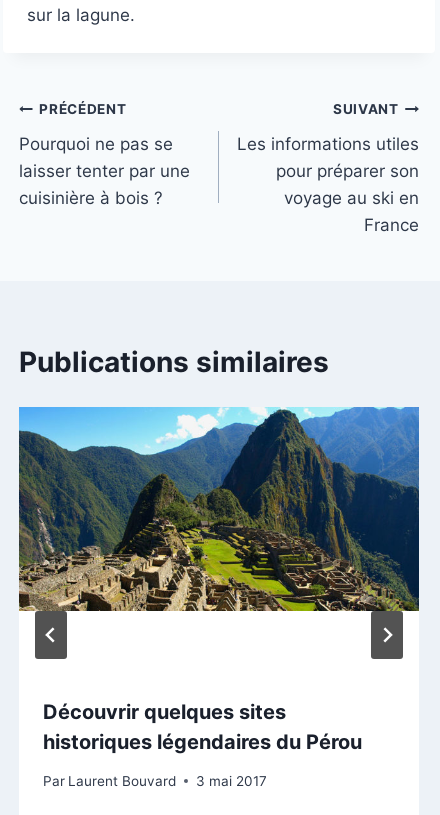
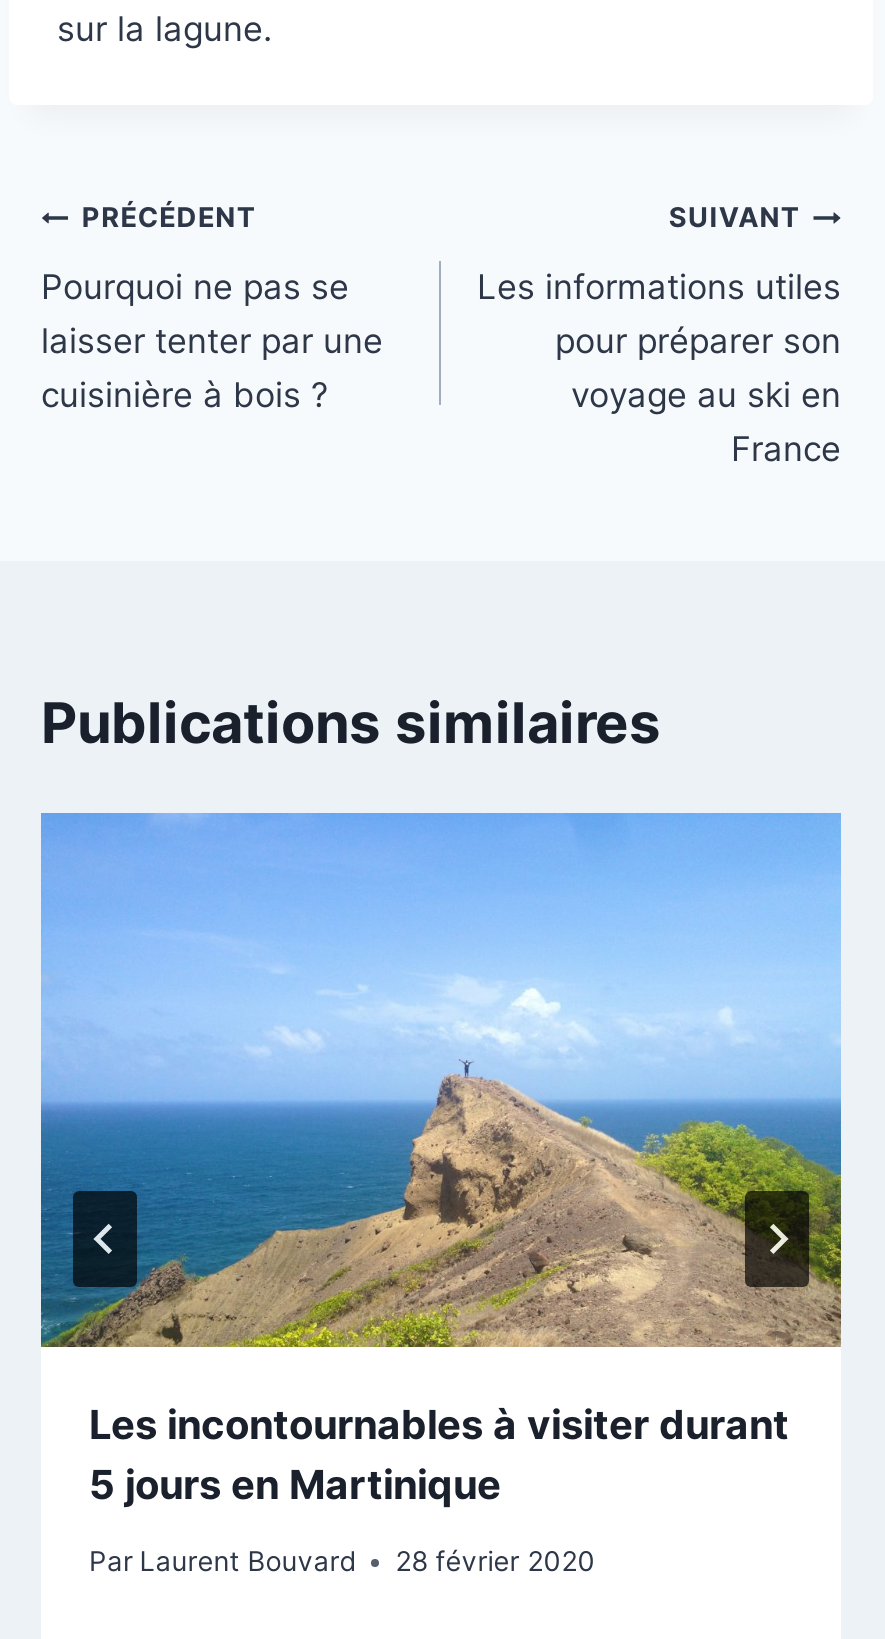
- [image]
- Découvrir quelques sites
- historiques légendaires du Pérou
+ [image]
+ Les incontournables à visiter durant
+ 5 jours en Martinique

- Par Laurent Bouvard 3 mai 2017
+ Par Laurent Bouvard 28 février 2020
